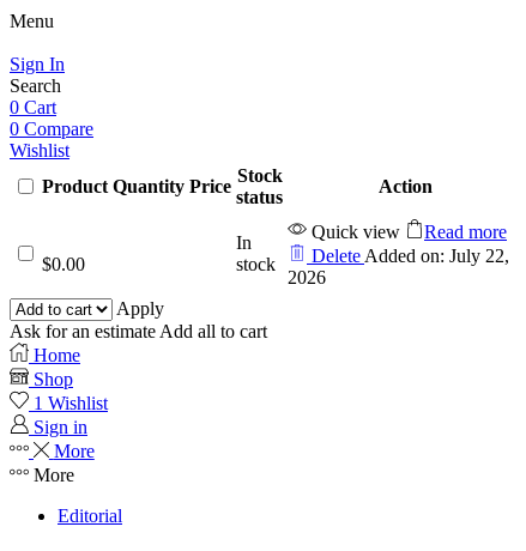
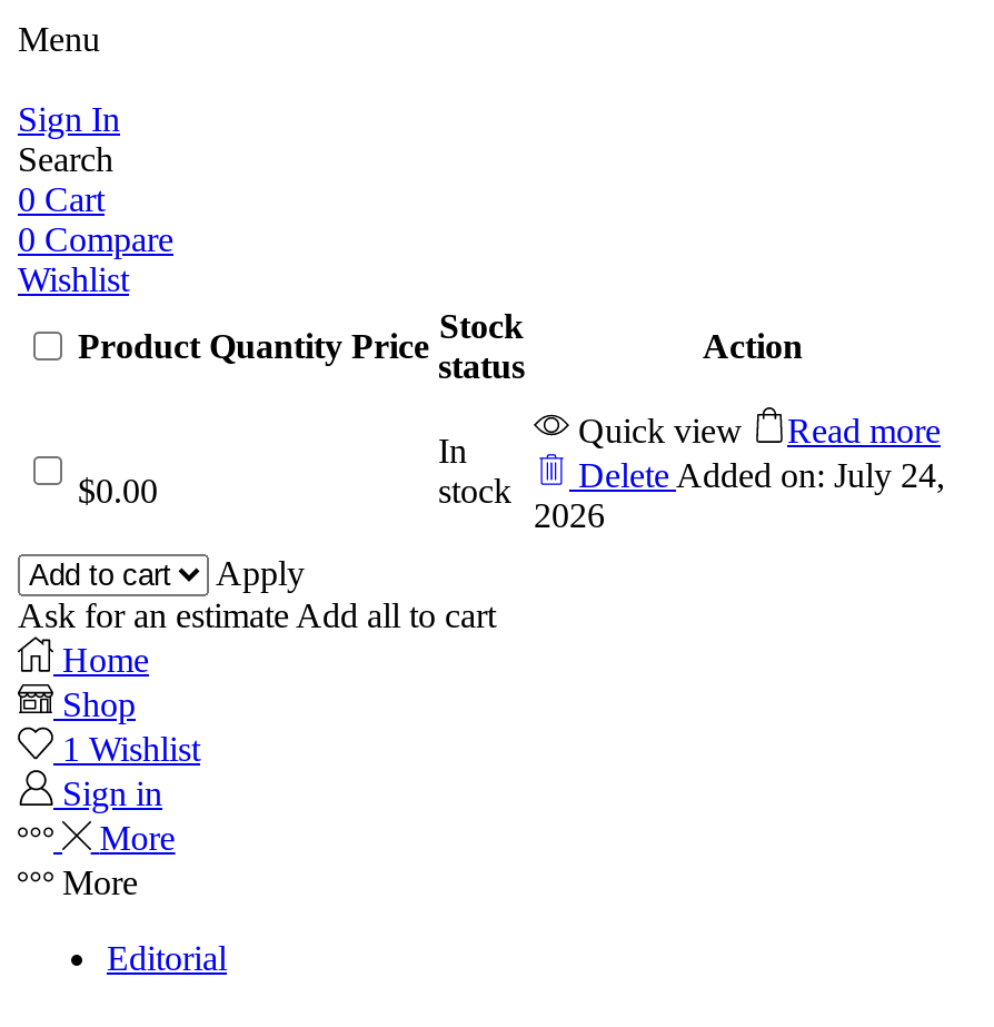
- Delete Added on: July 22,
+ Delete Added on: July 24,
